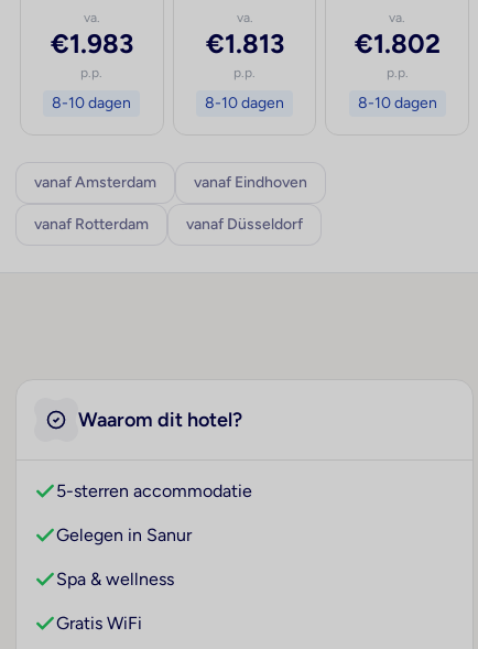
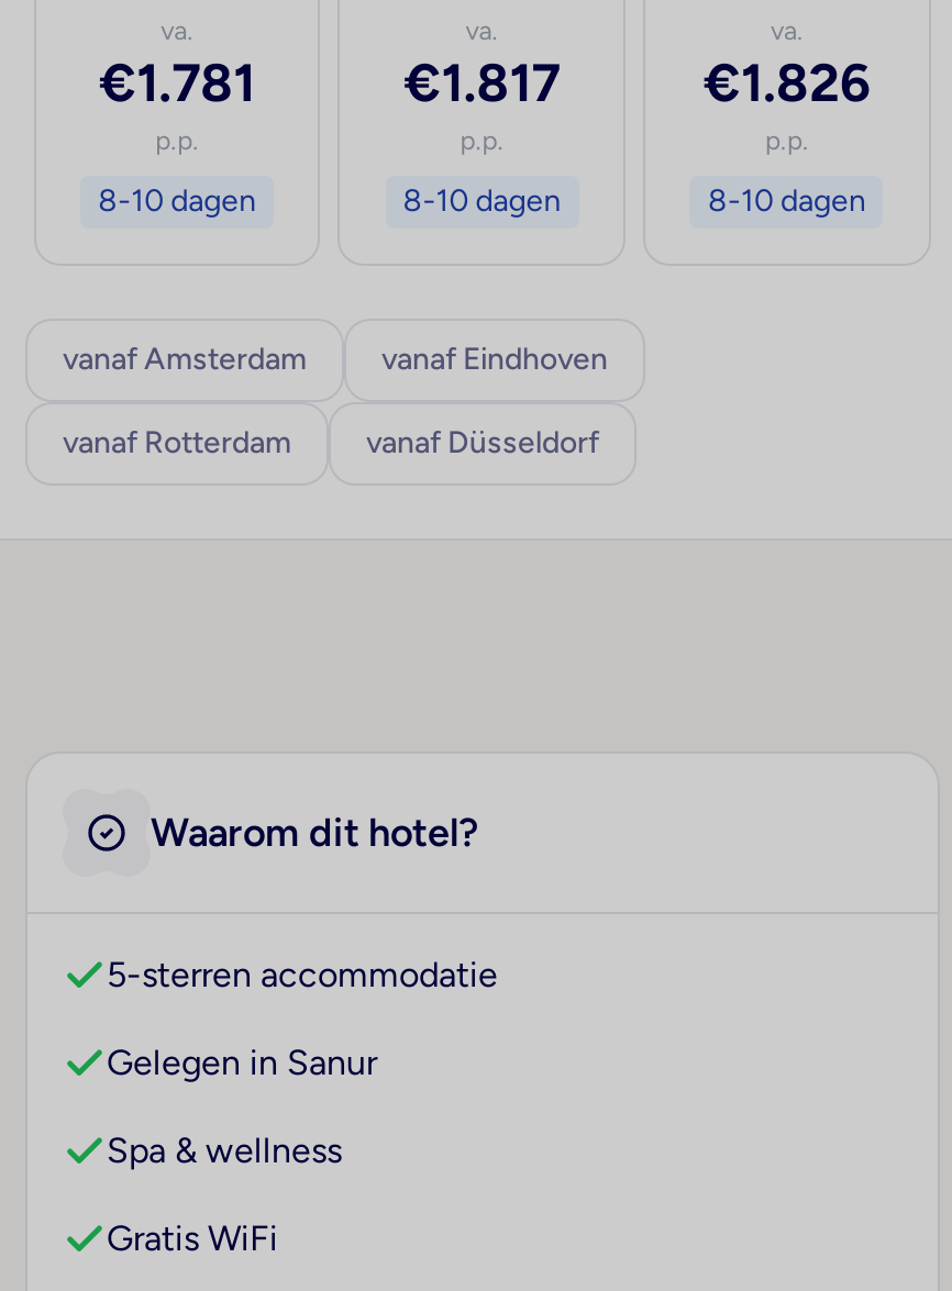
- €1.983
+ €1.781

- €1.813
+ €1.817

- €1.802
+ €1.826
